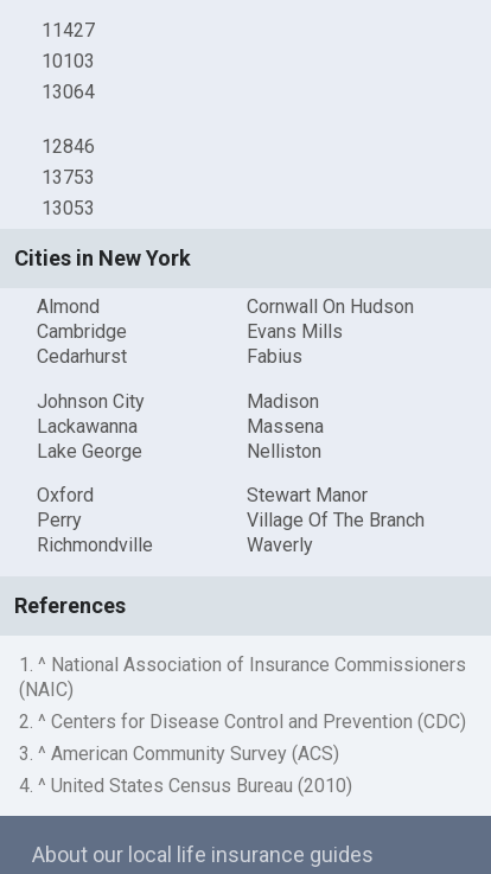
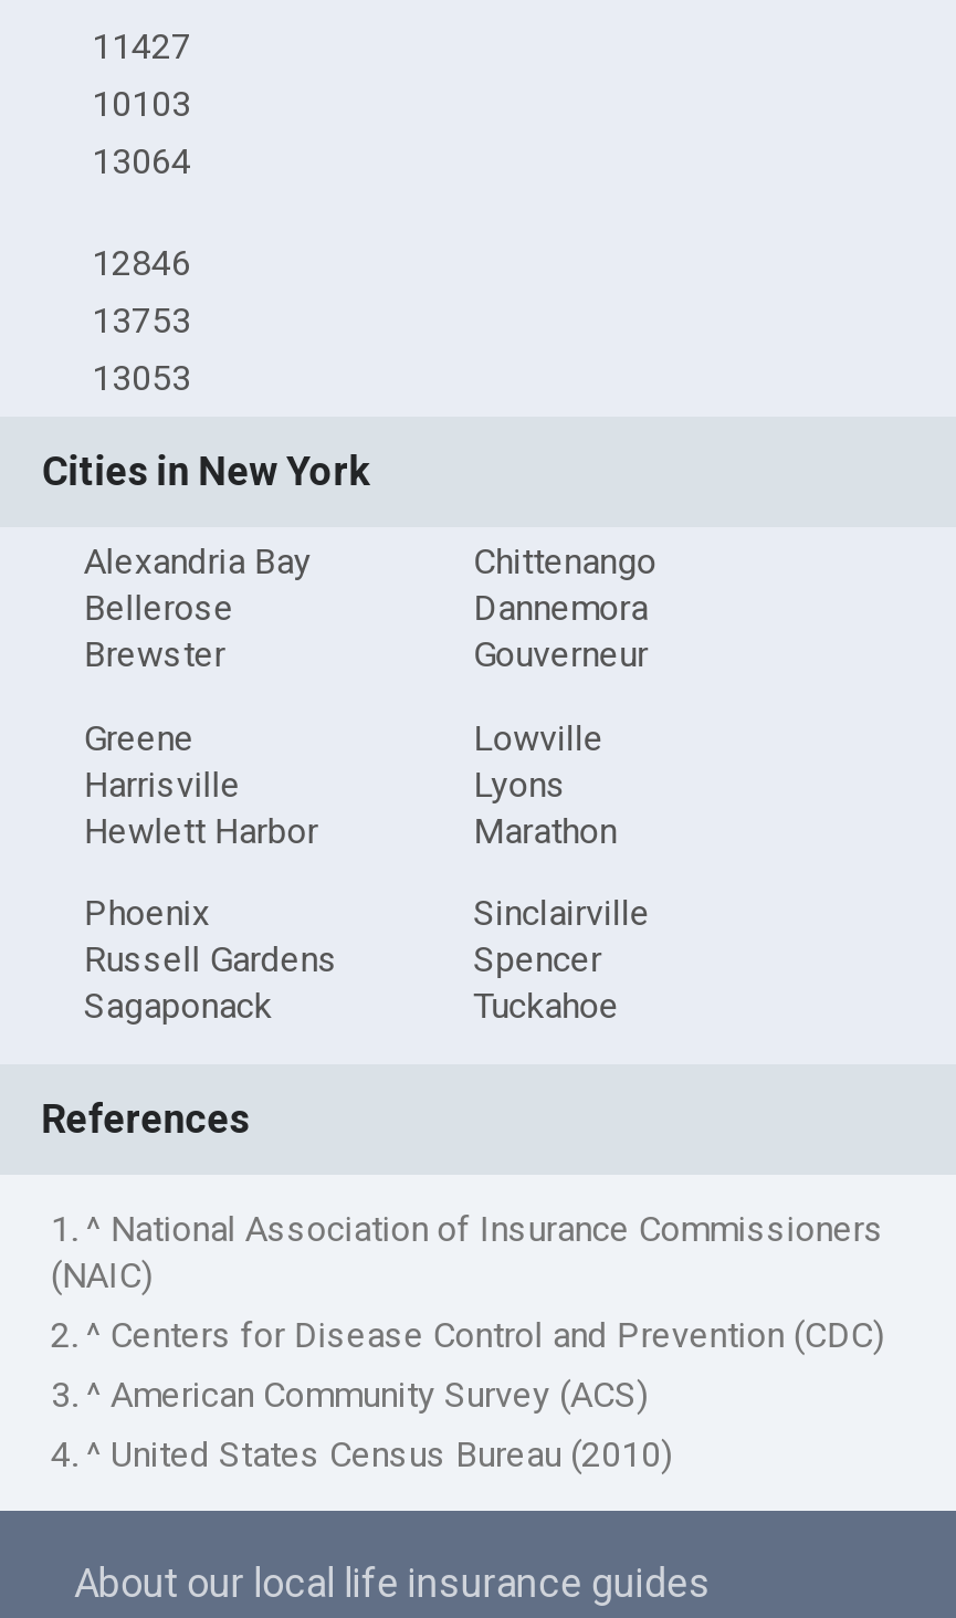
- Almond
- Cambridge
- Cedarhurst
+ Alexandria Bay
+ Bellerose
+ Brewster

- Cornwall On Hudson
- Evans Mills
- Fabius
+ Chittenango
+ Dannemora
+ Gouverneur

- Johnson City
- Lackawanna
- Lake George
+ Greene
+ Harrisville
+ Hewlett Harbor

- Madison
- Massena
- Nelliston
+ Lowville
+ Lyons
+ Marathon

- Oxford
- Perry
- Richmondville
+ Phoenix
+ Russell Gardens
+ Sagaponack

- Stewart Manor
- Village Of The Branch
- Waverly
+ Sinclairville
+ Spencer
+ Tuckahoe
